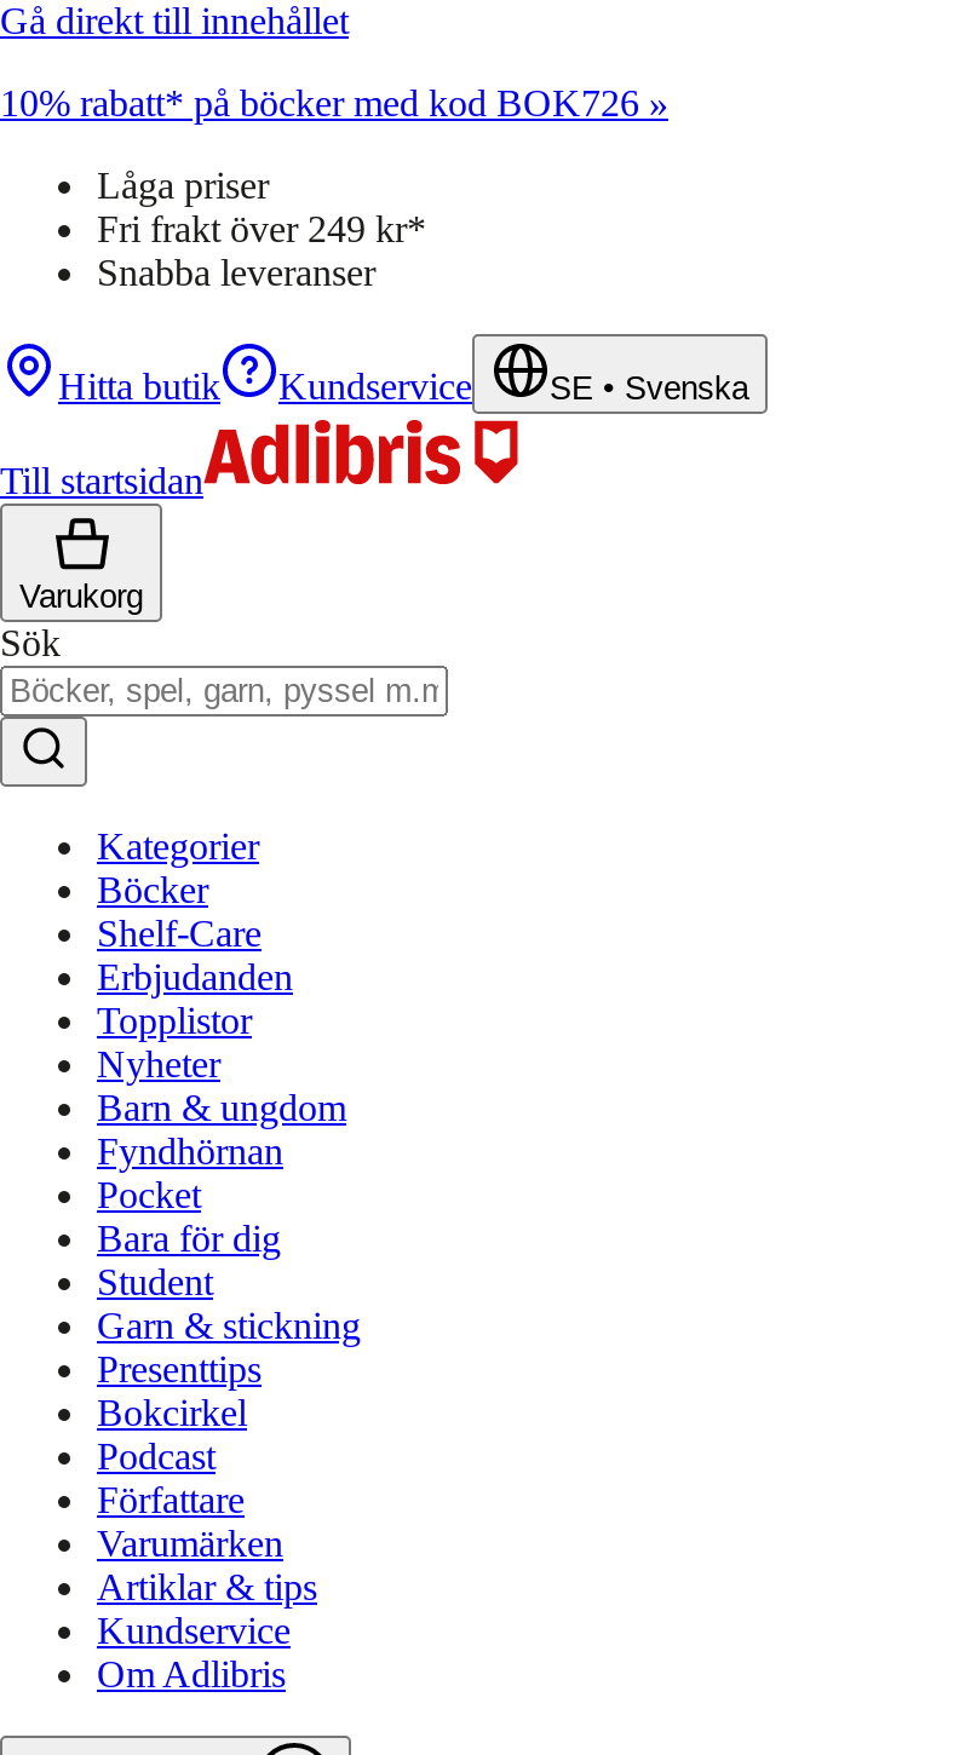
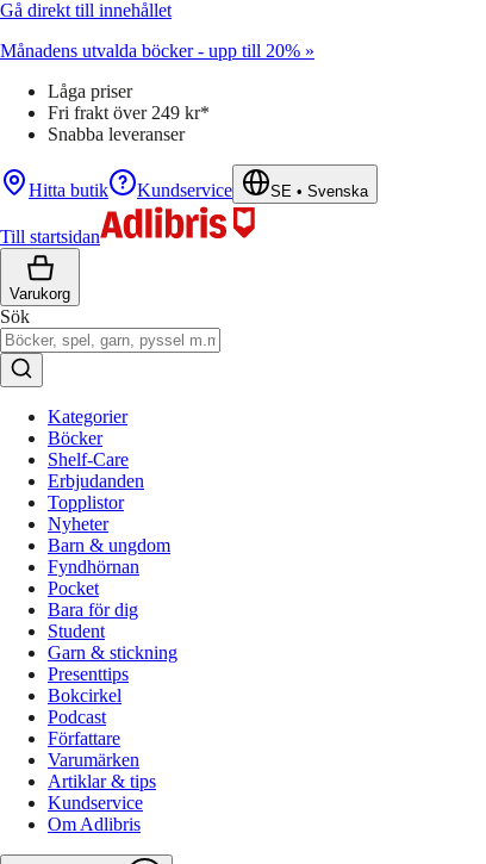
- 10% rabatt* på böcker med kod BOK726 »
+ Månadens utvalda böcker - upp till 20% »
